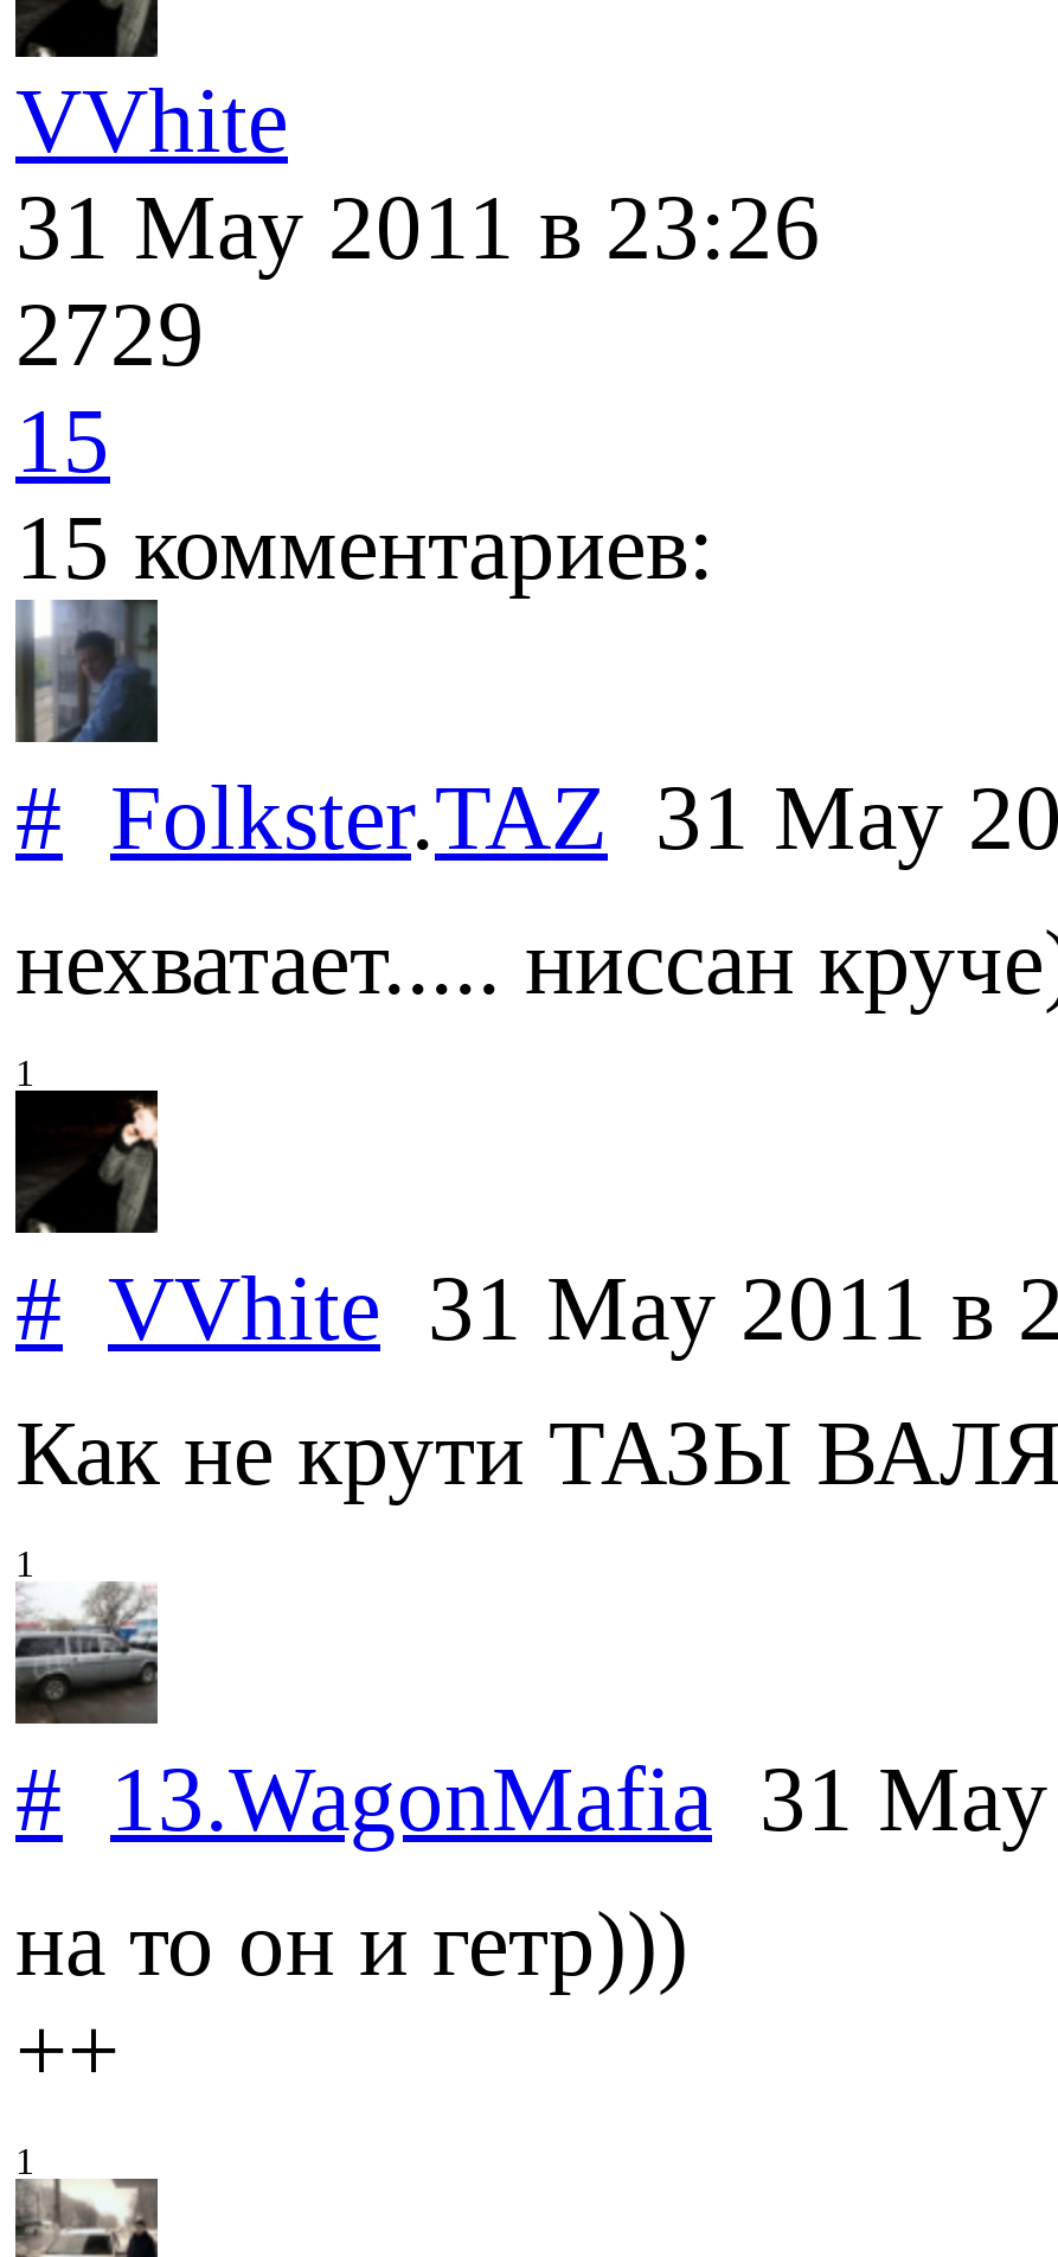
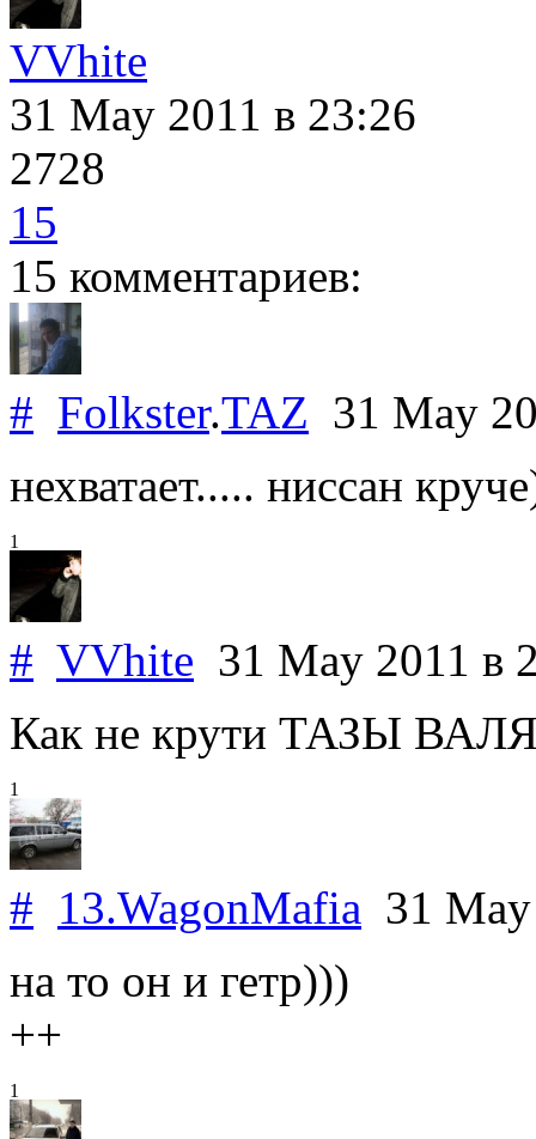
- 2729
+ 2728
